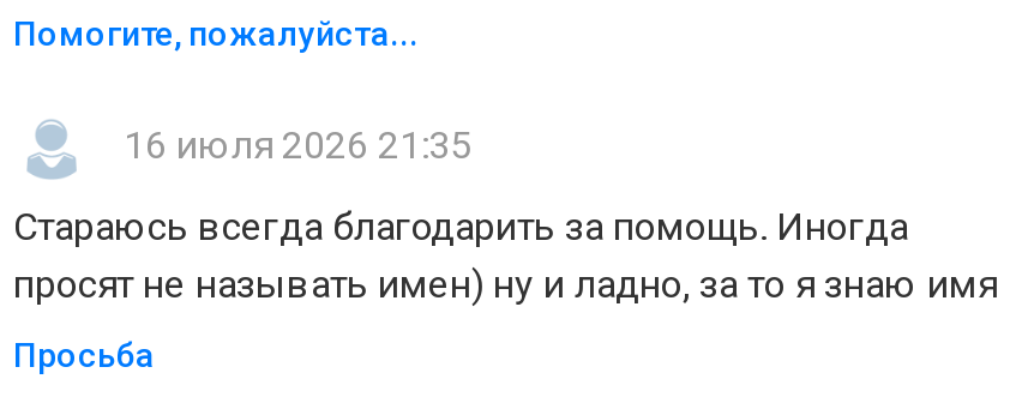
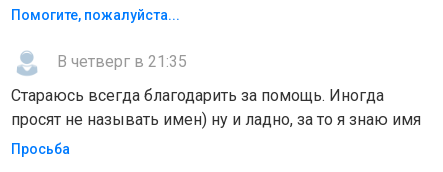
- 16 июля 2026 21:35
+ В четверг в 21:35
